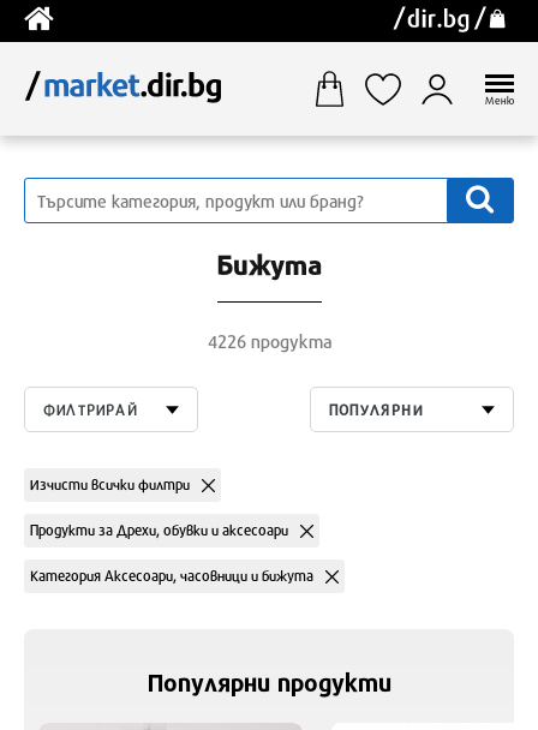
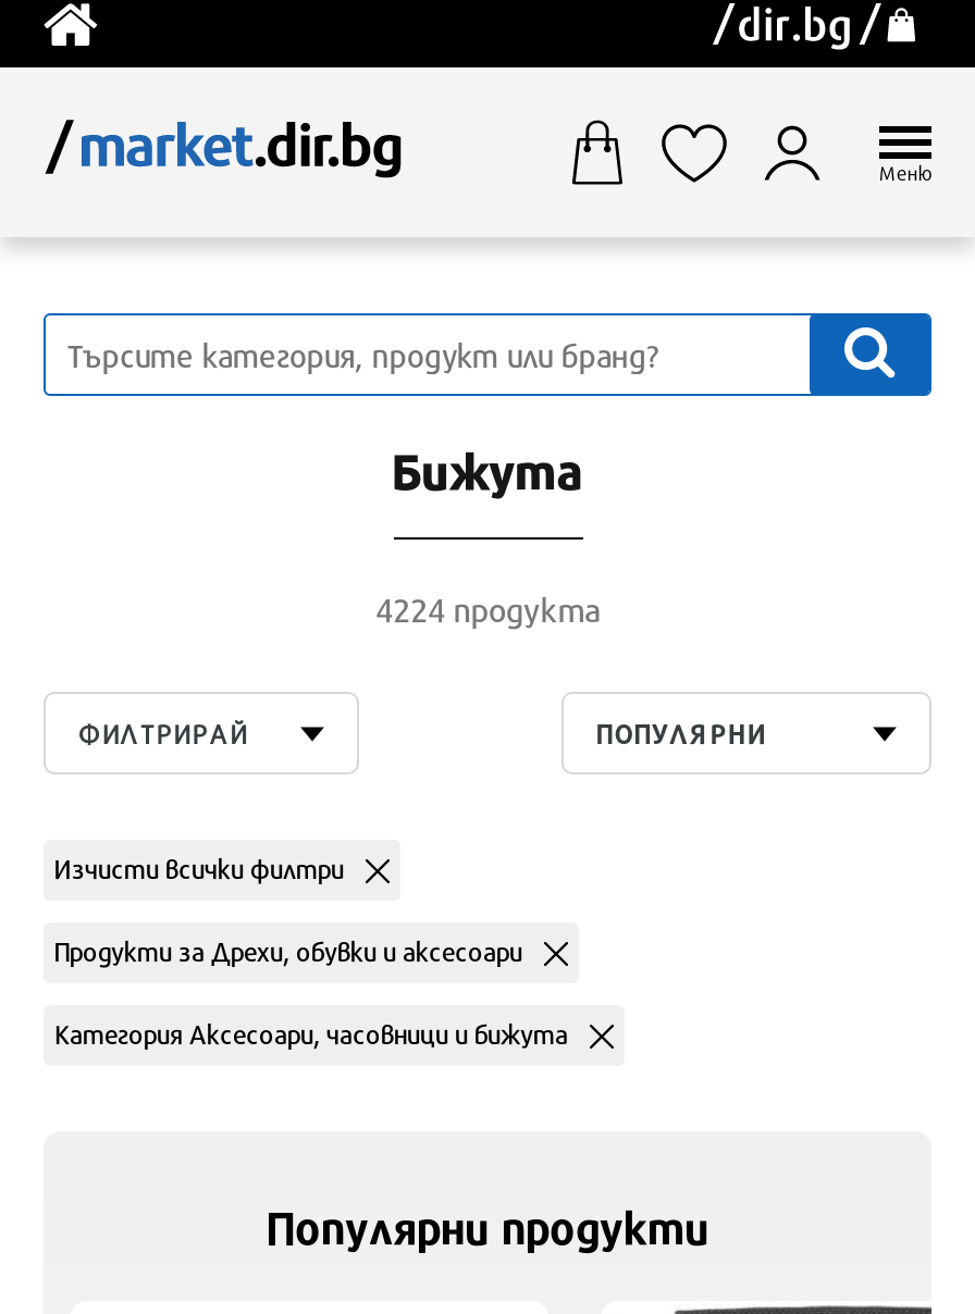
- 4226 продукта
+ 4224 продукта
